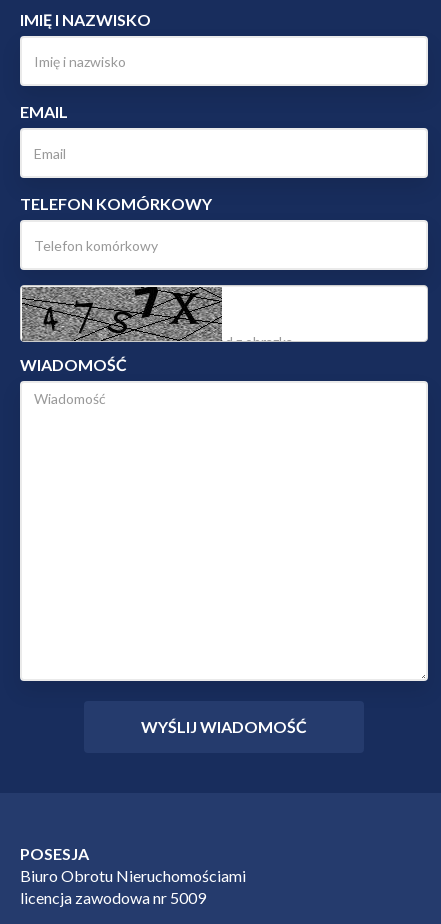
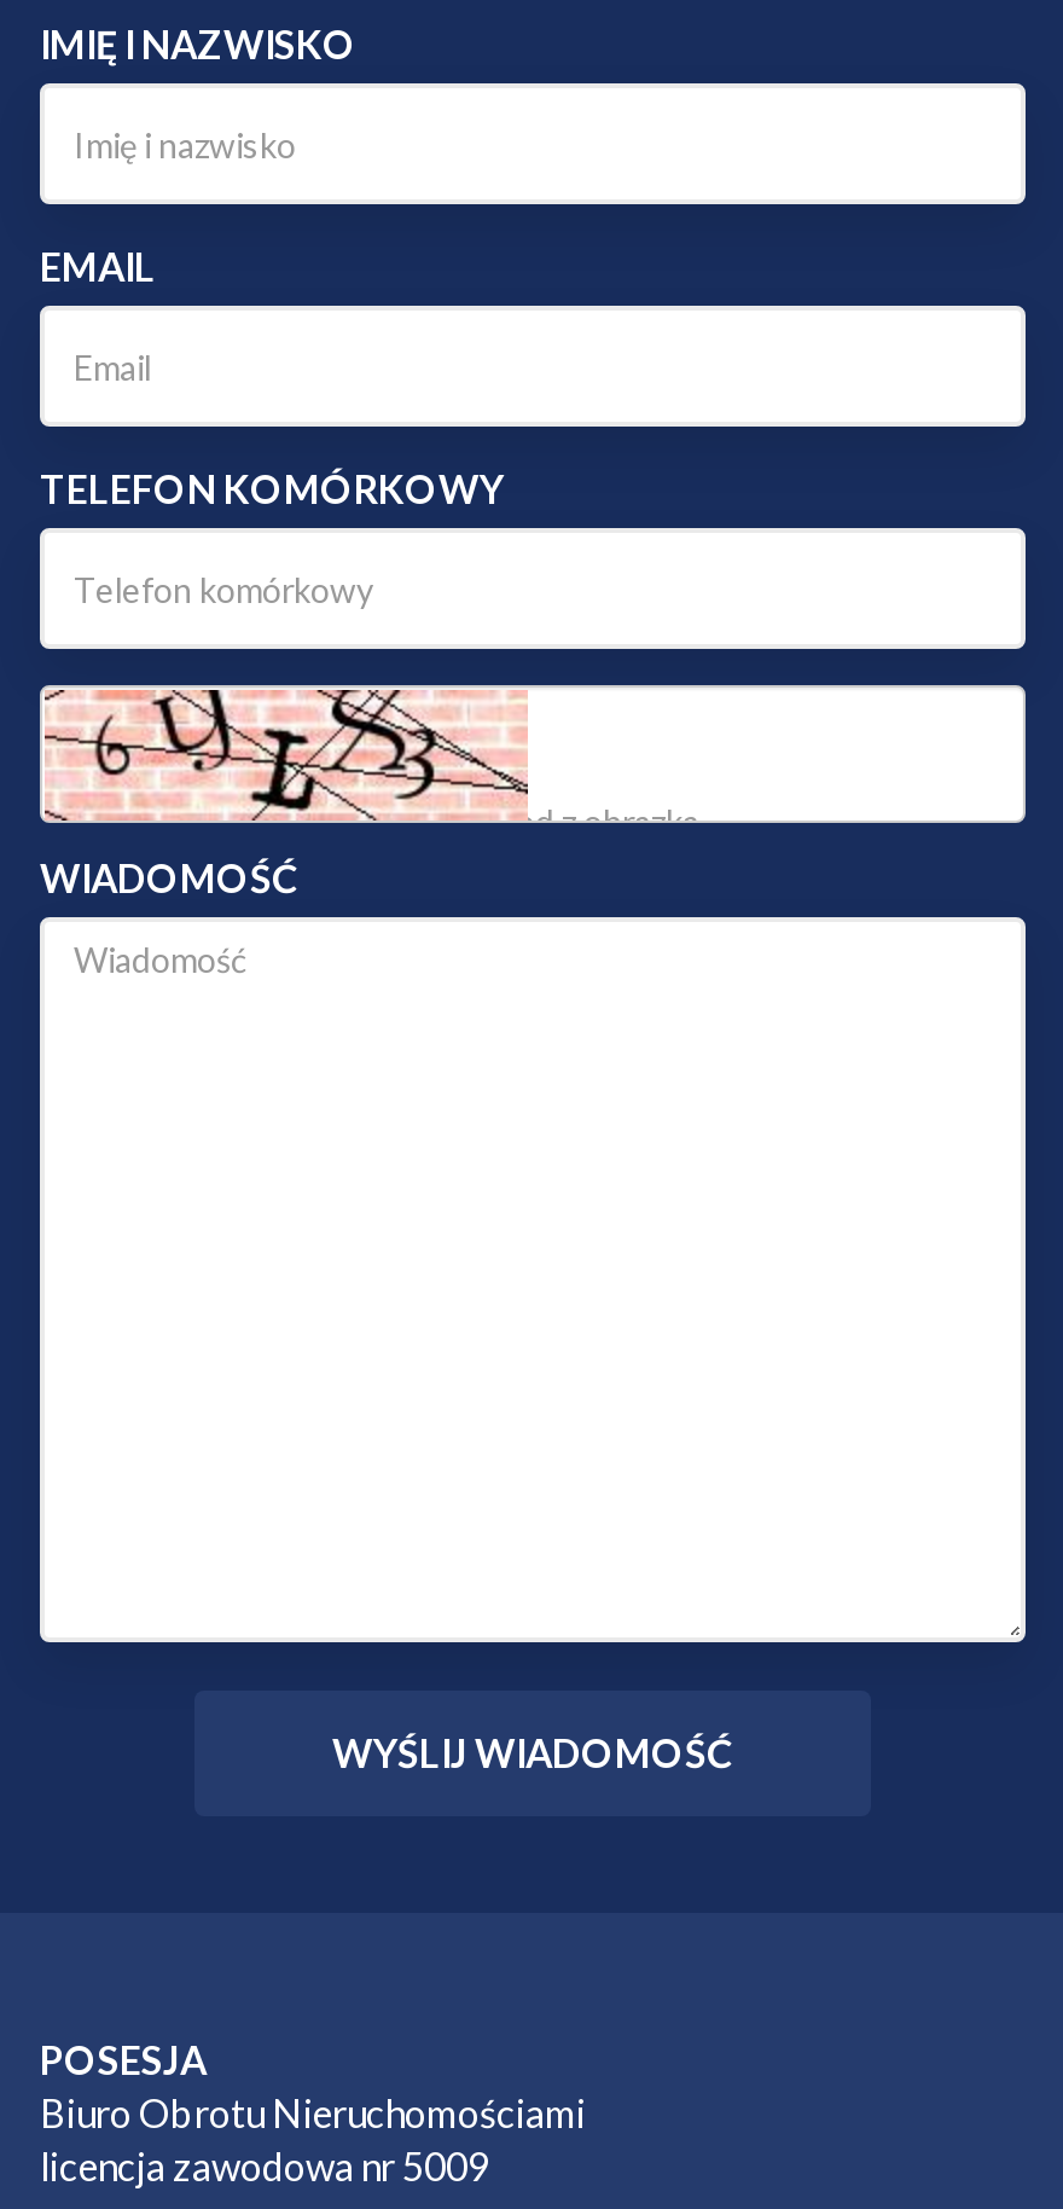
- [image]
+ [image]
